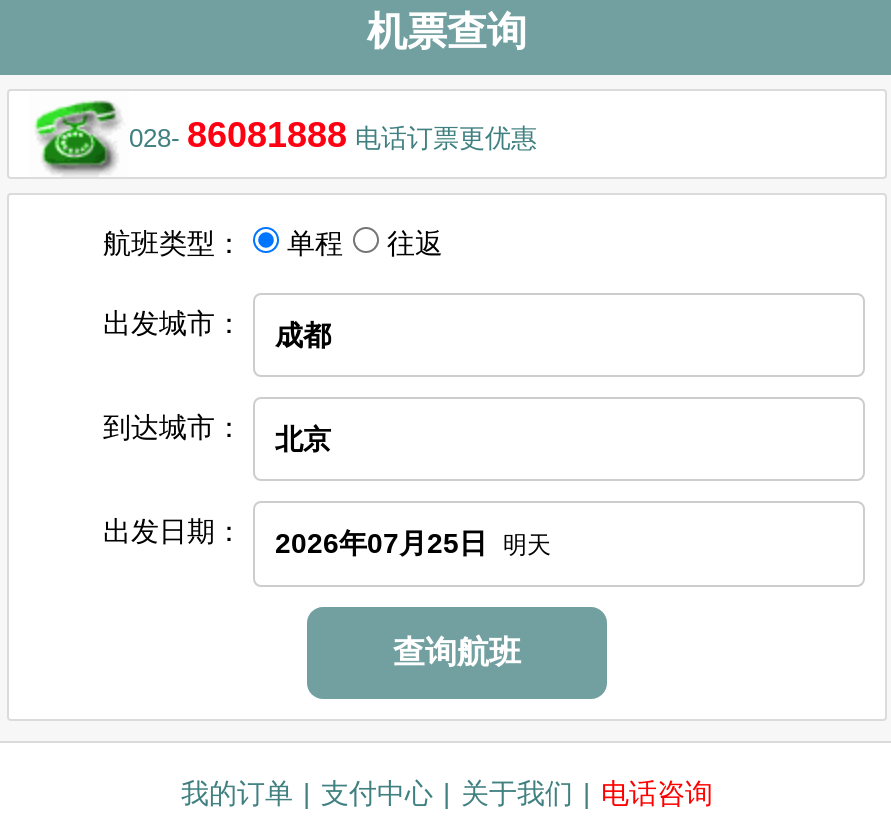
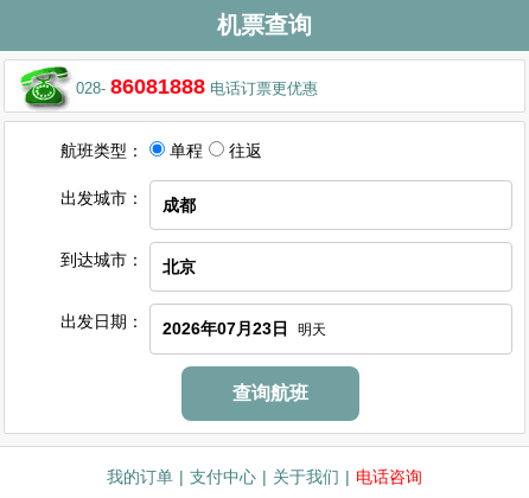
- 出发日期： 2026年07月25日明天
+ 出发日期： 2026年07月23日明天
